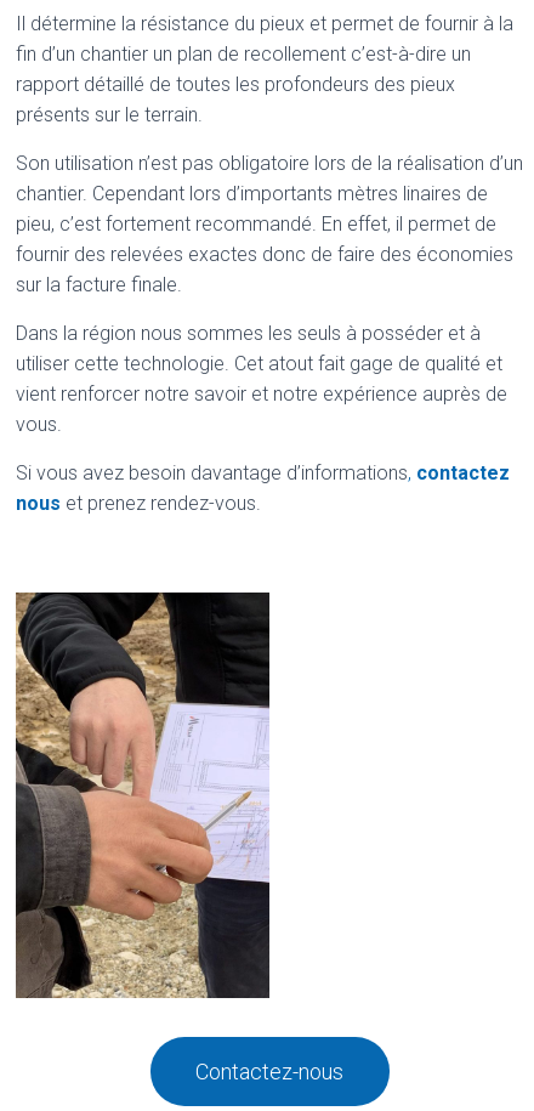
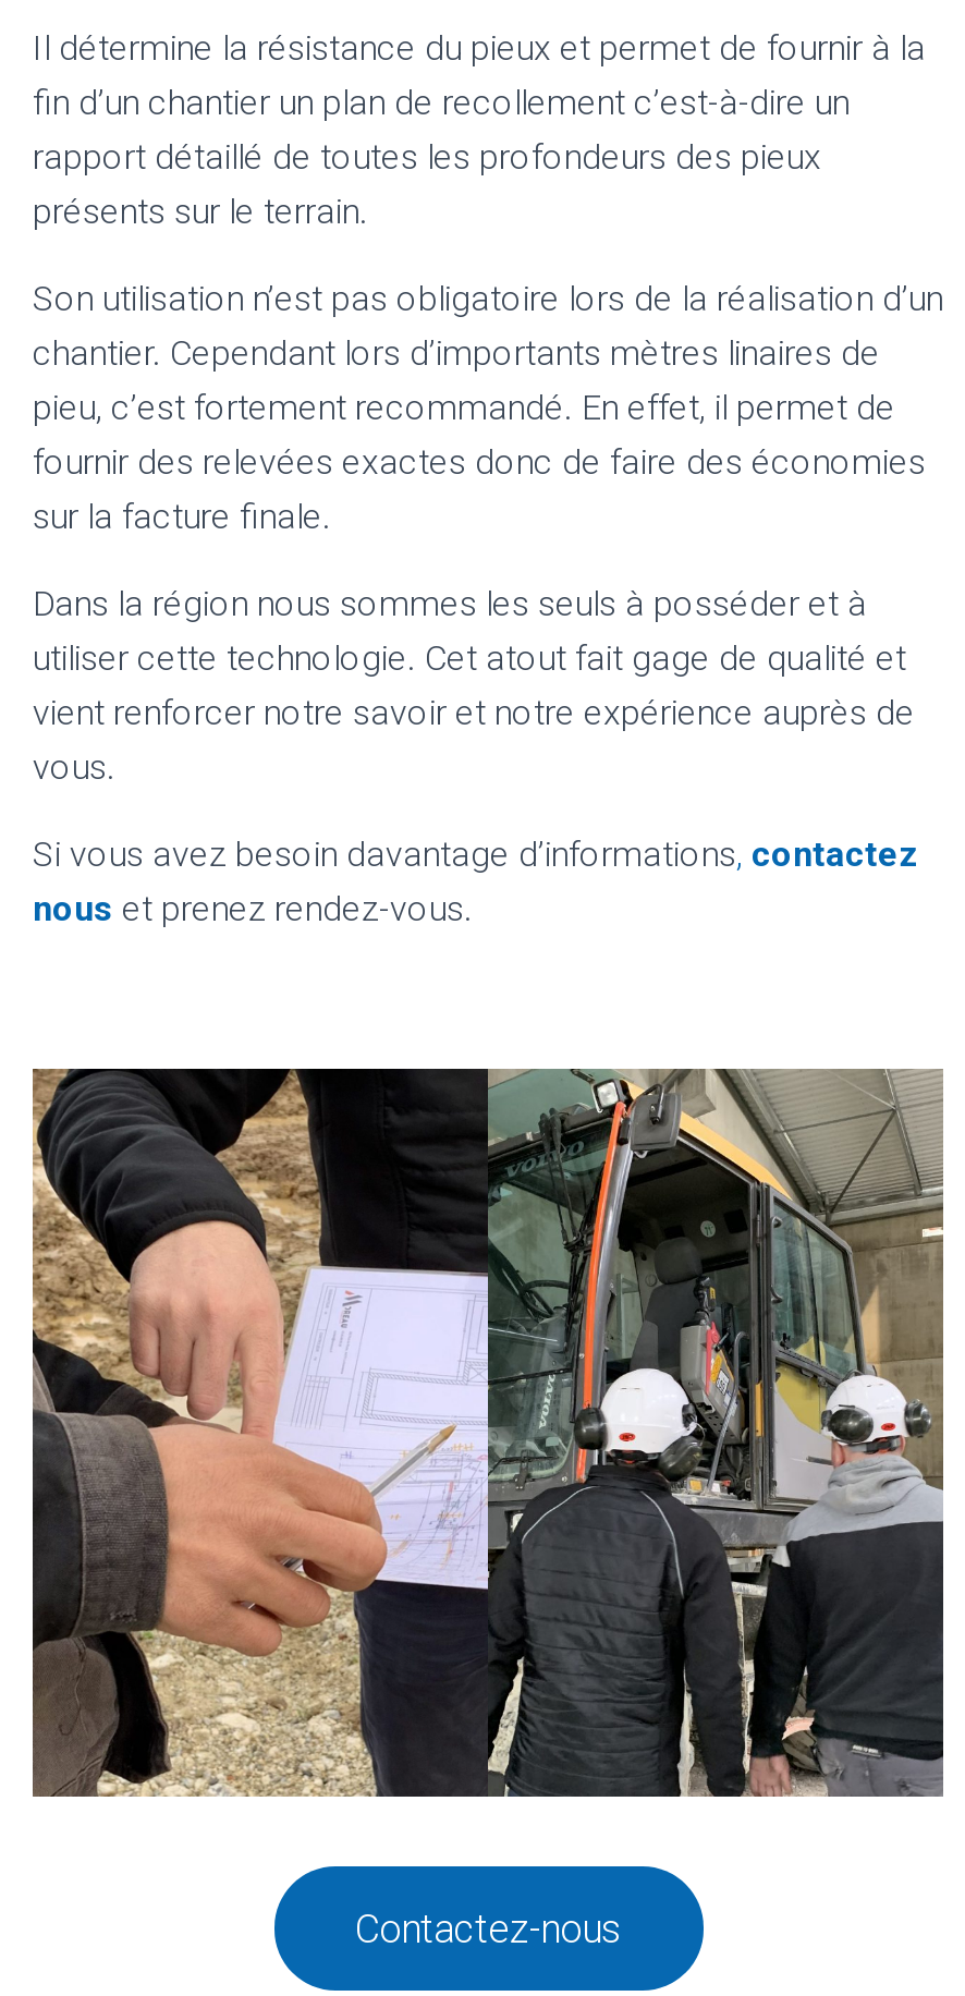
+ [image]
